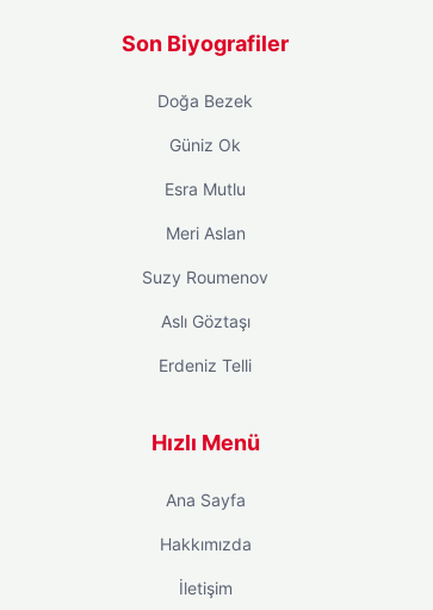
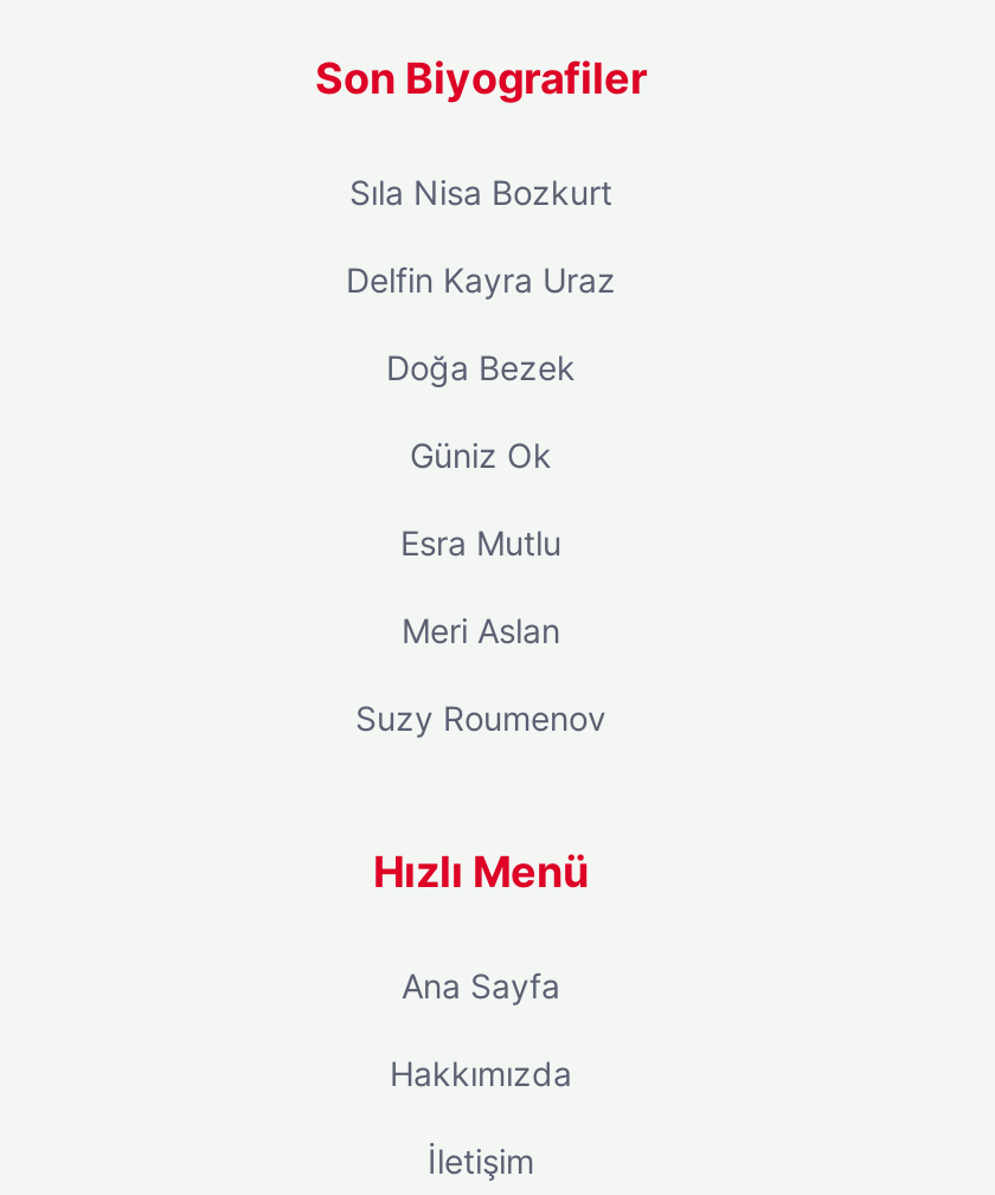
+ Sıla Nisa Bozkurt
+ Delfin Kayra Uraz

moved down: Doğa Bezek | Güniz Ok | Esra Mutlu | Meri Aslan | Suzy Roumenov

- Aslı Göztaşı
- Erdeniz Telli
